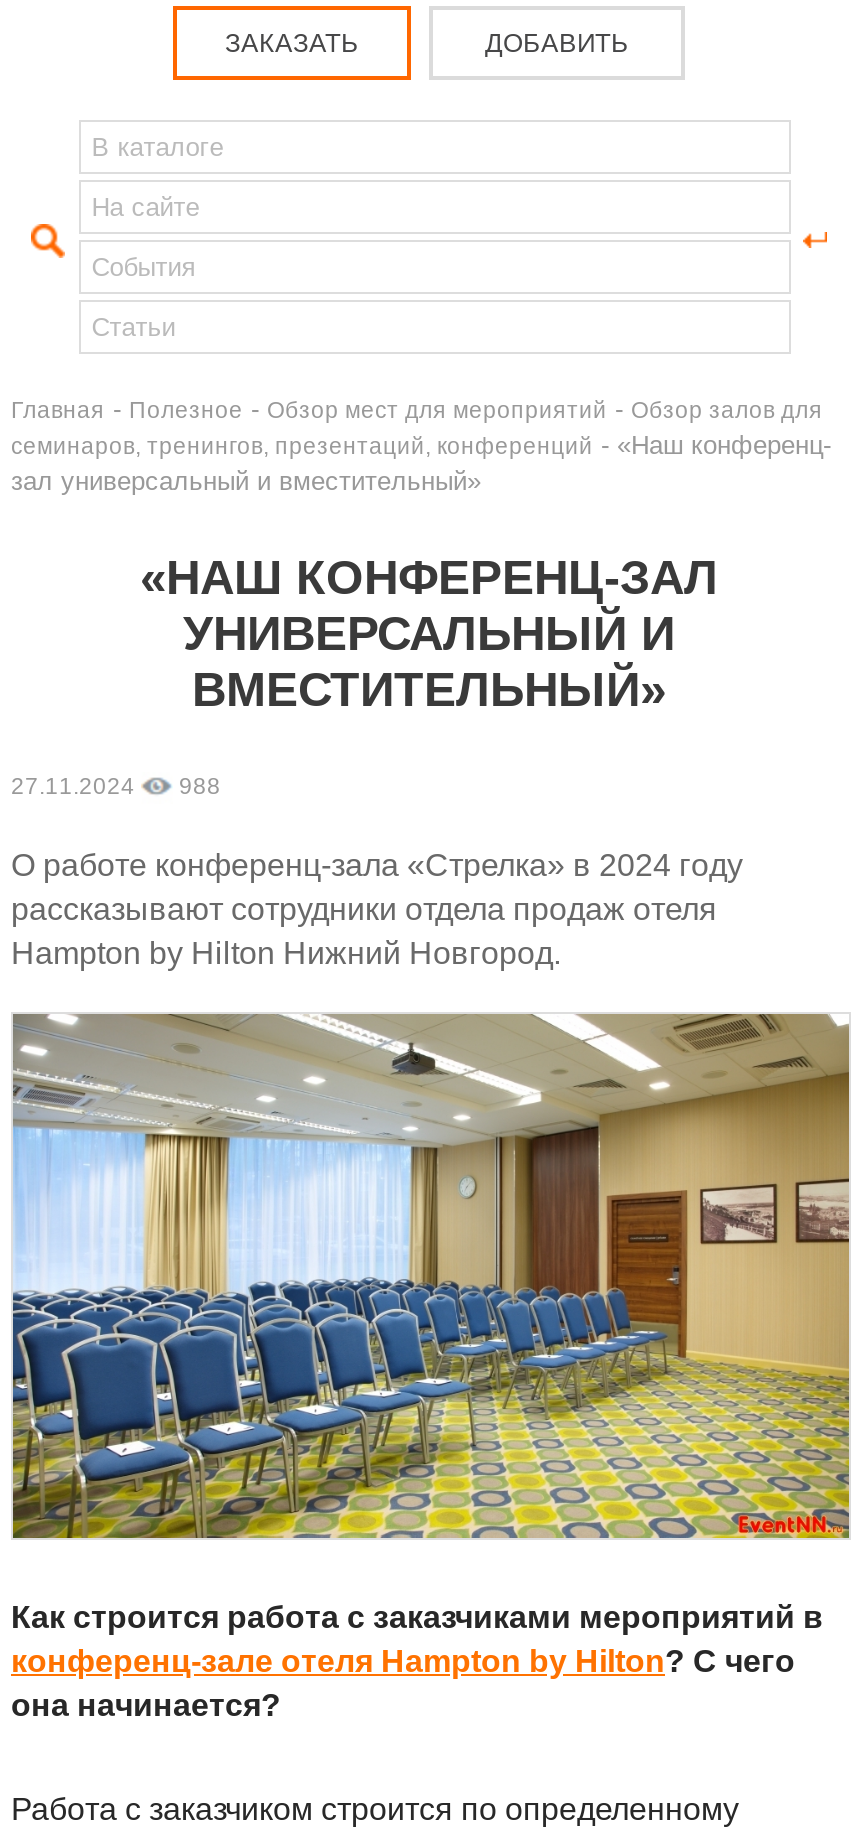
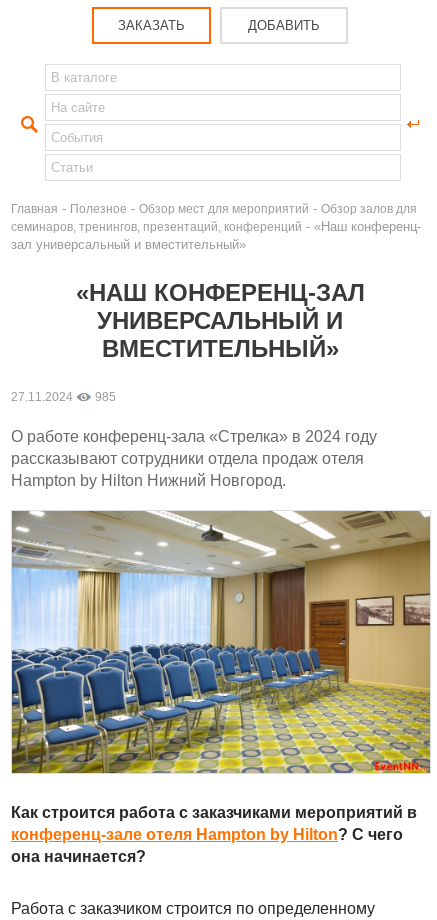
- 27.11.2024 988
+ 27.11.2024 985
